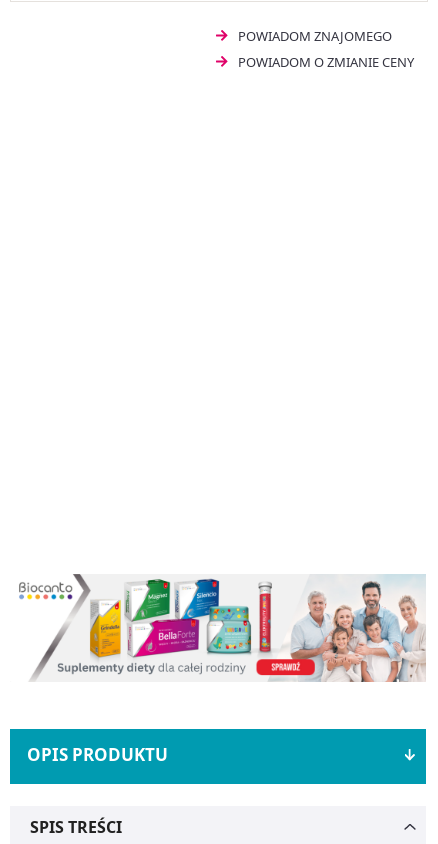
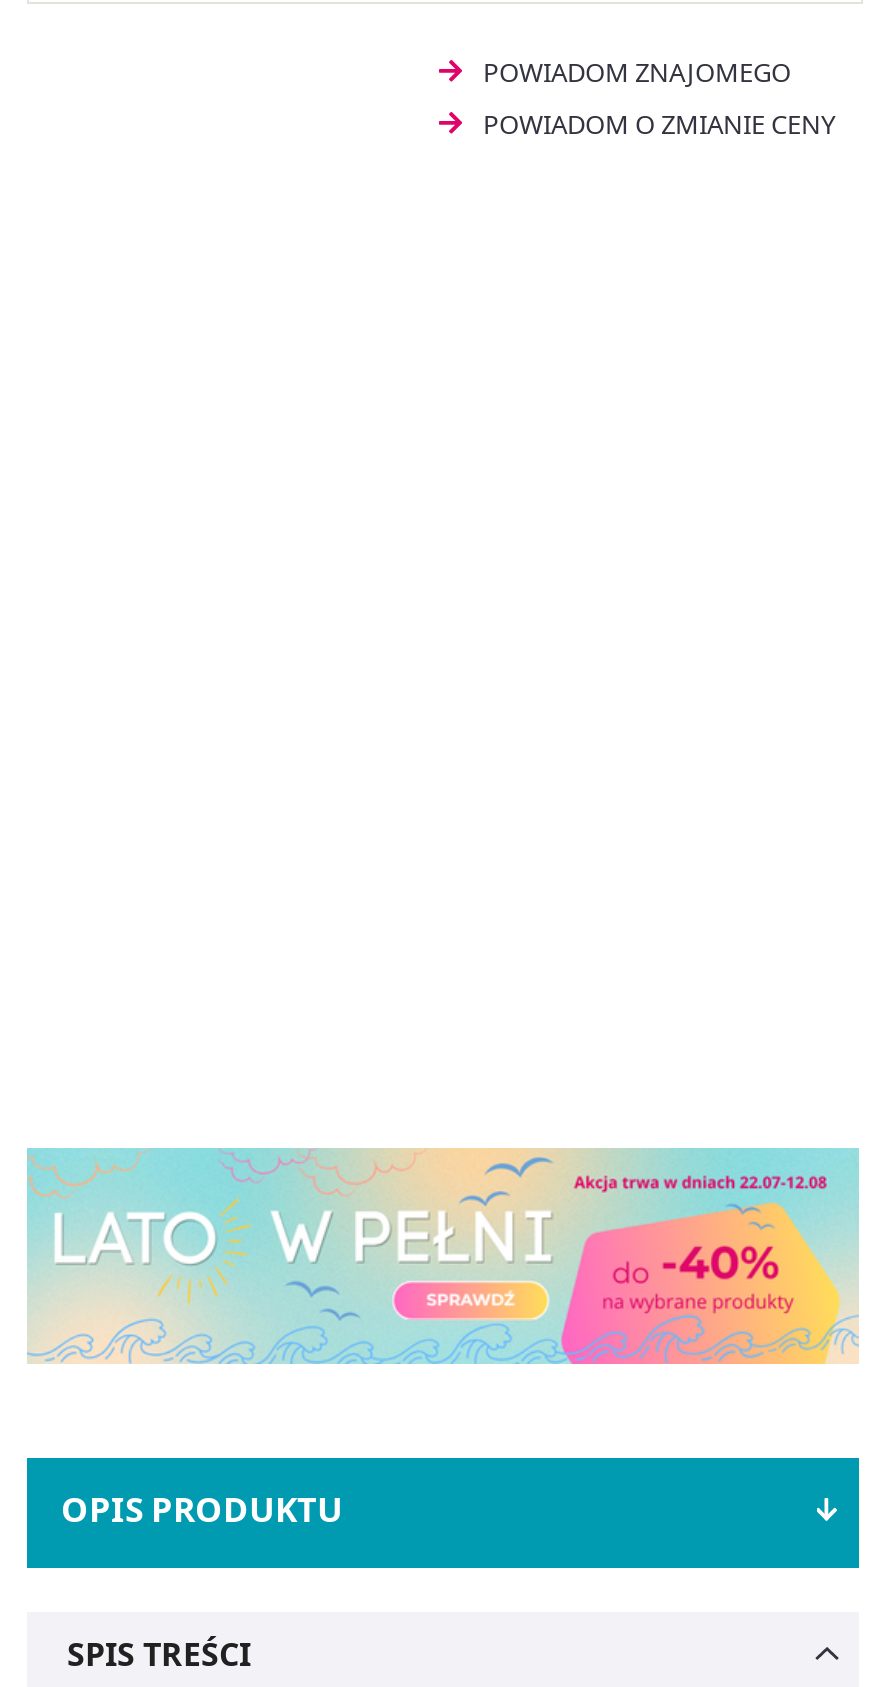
- [image]
+ [image]
